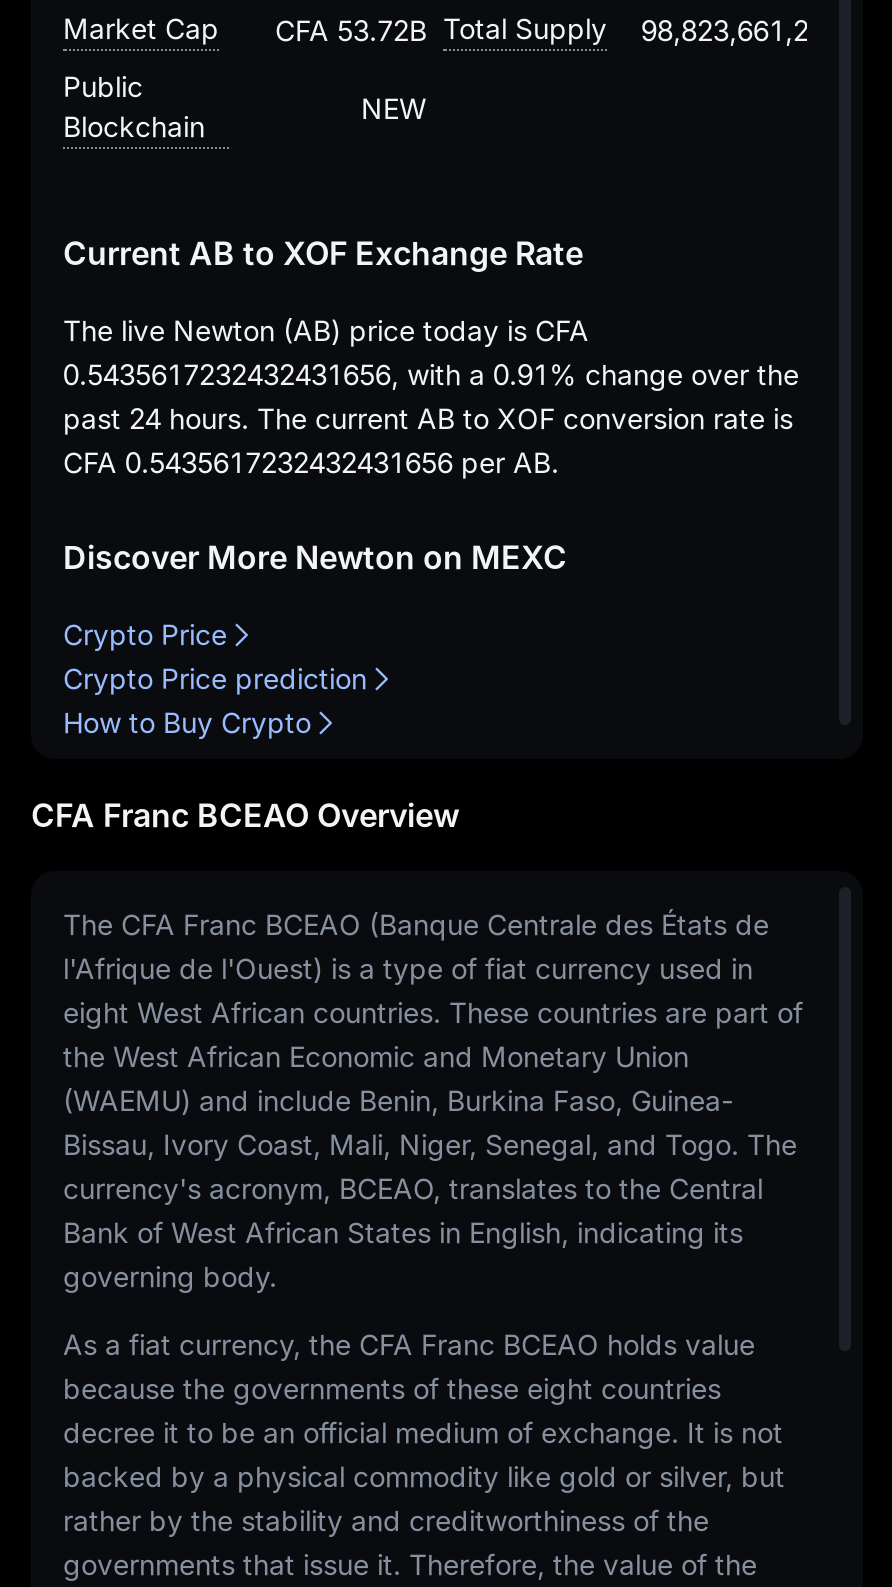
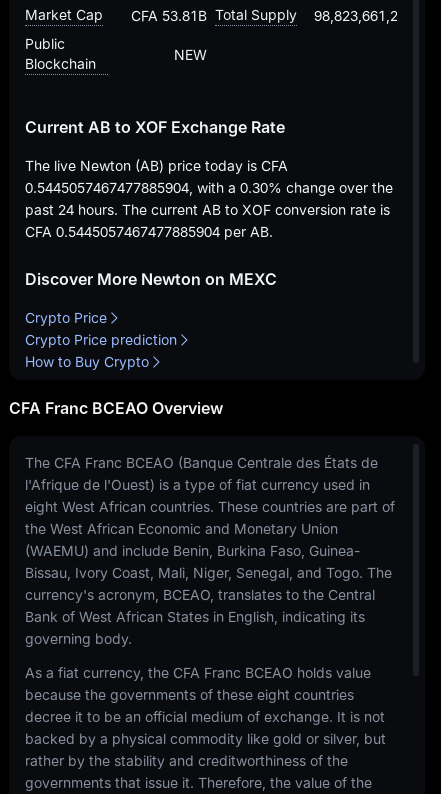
- CFA 53.72B Total Supply
+ CFA 53.81B Total Supply

- 0.5435617232432431656, with a 0.91% change over the
+ 0.5445057467477885904, with a 0.30% change over the

- CFA 0.5435617232432431656 per AB.
+ CFA 0.5445057467477885904 per AB.
